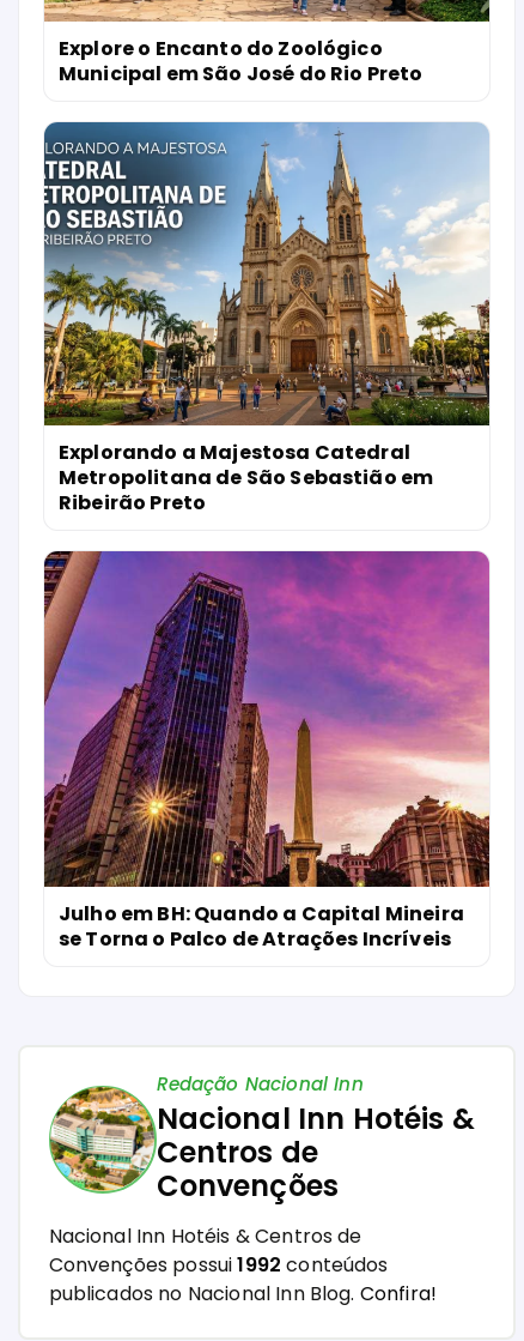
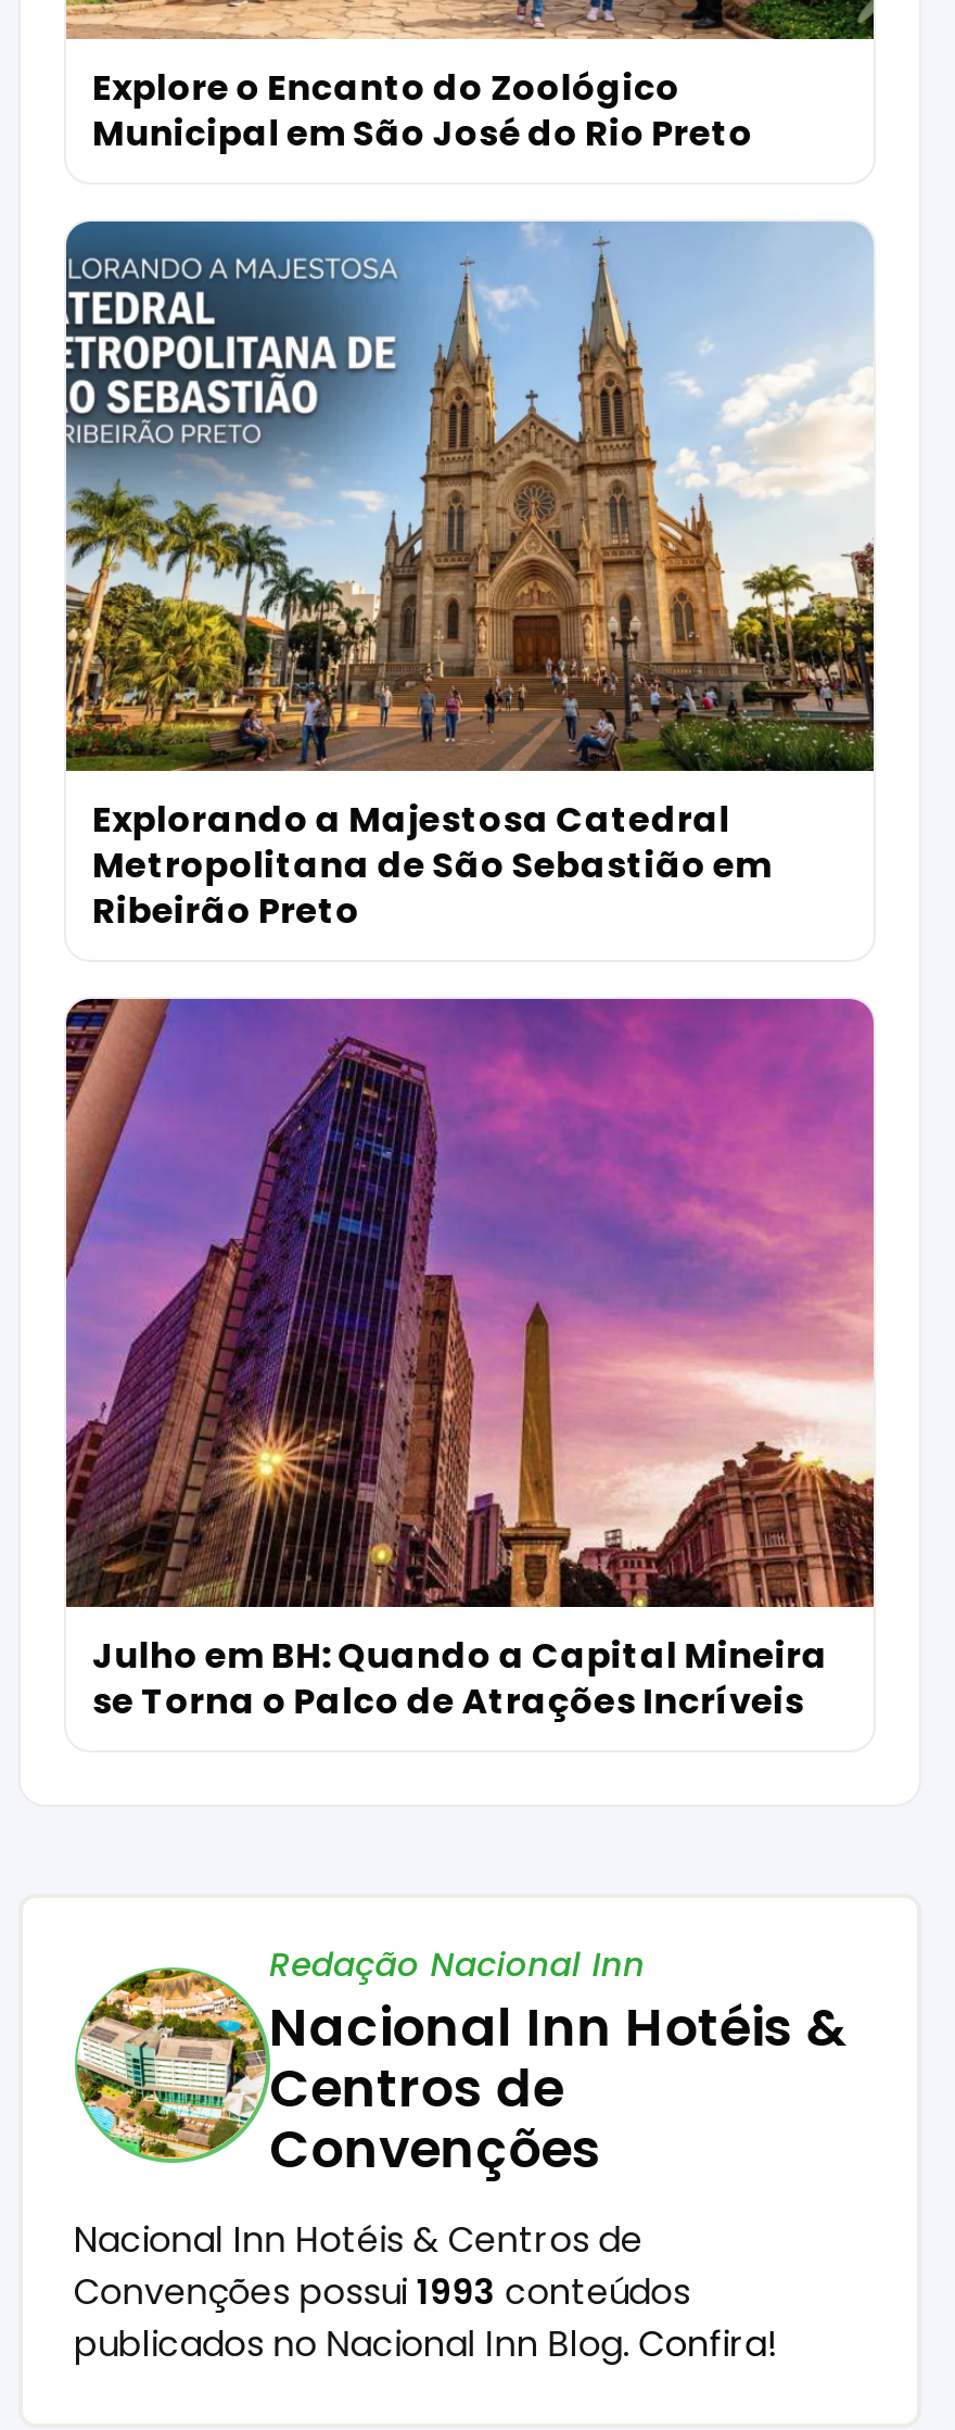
- Convenções possui 1992 conteúdos
+ Convenções possui 1993 conteúdos
